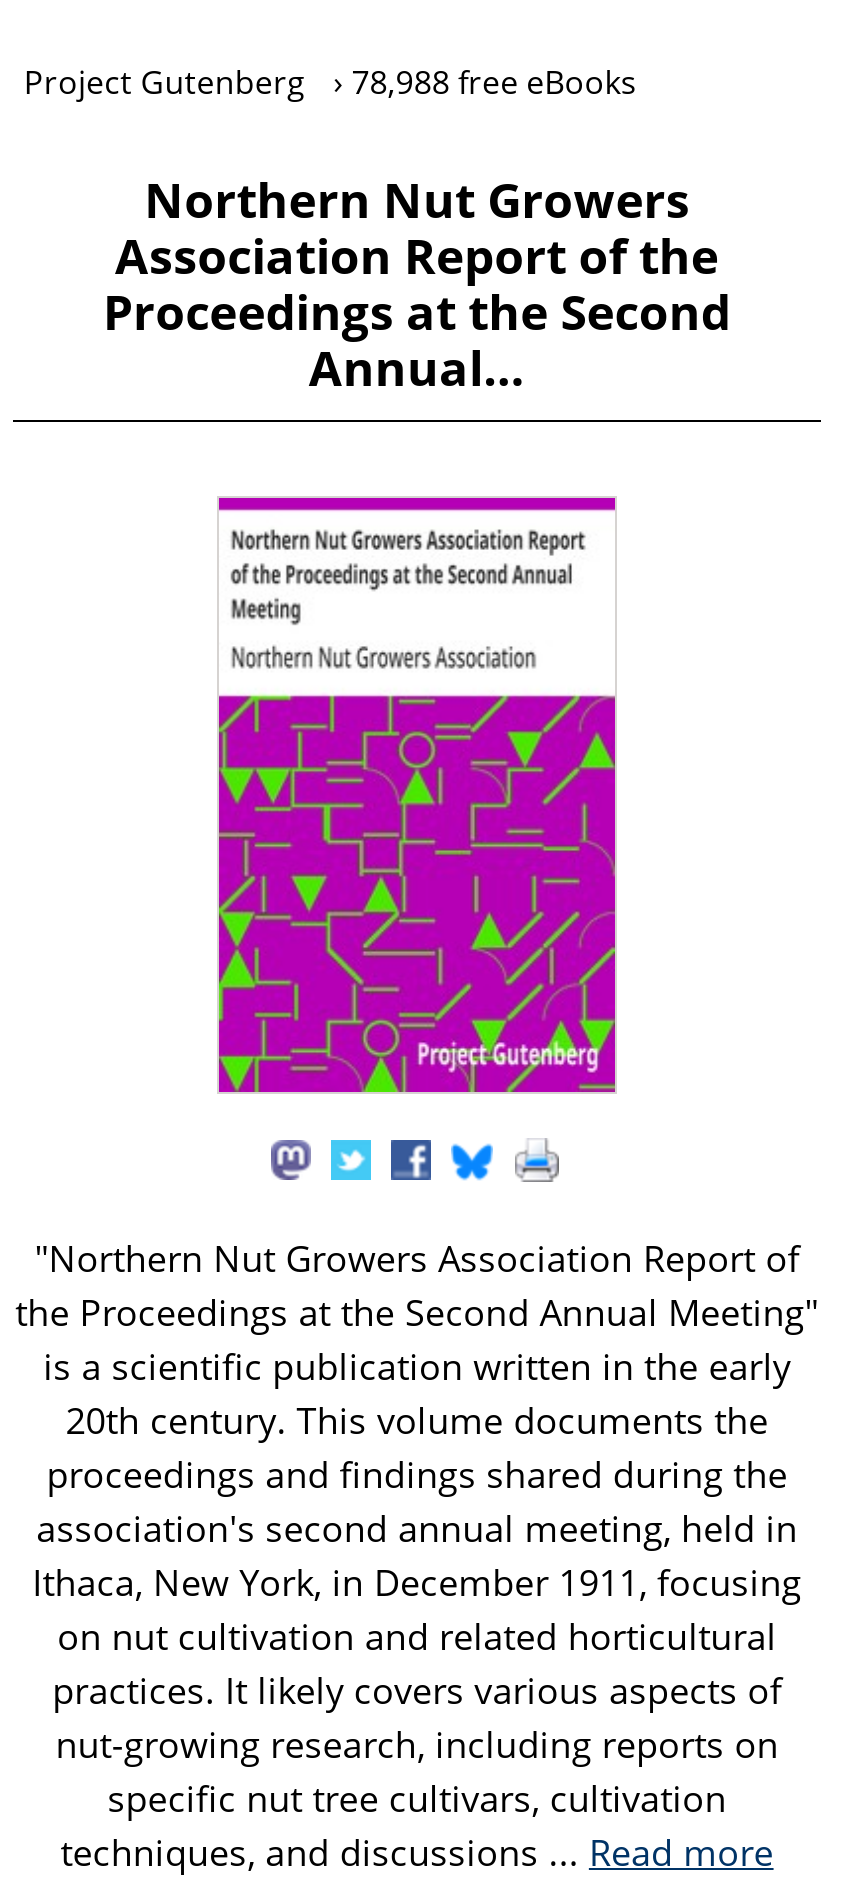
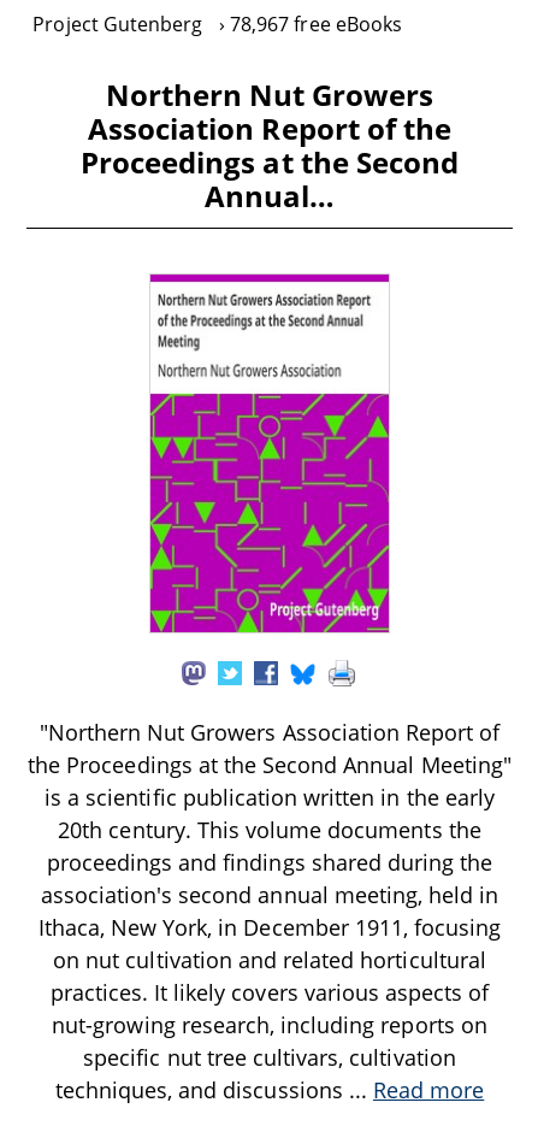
- Project Gutenberg 78,988 free eBooks
+ Project Gutenberg 78,967 free eBooks
